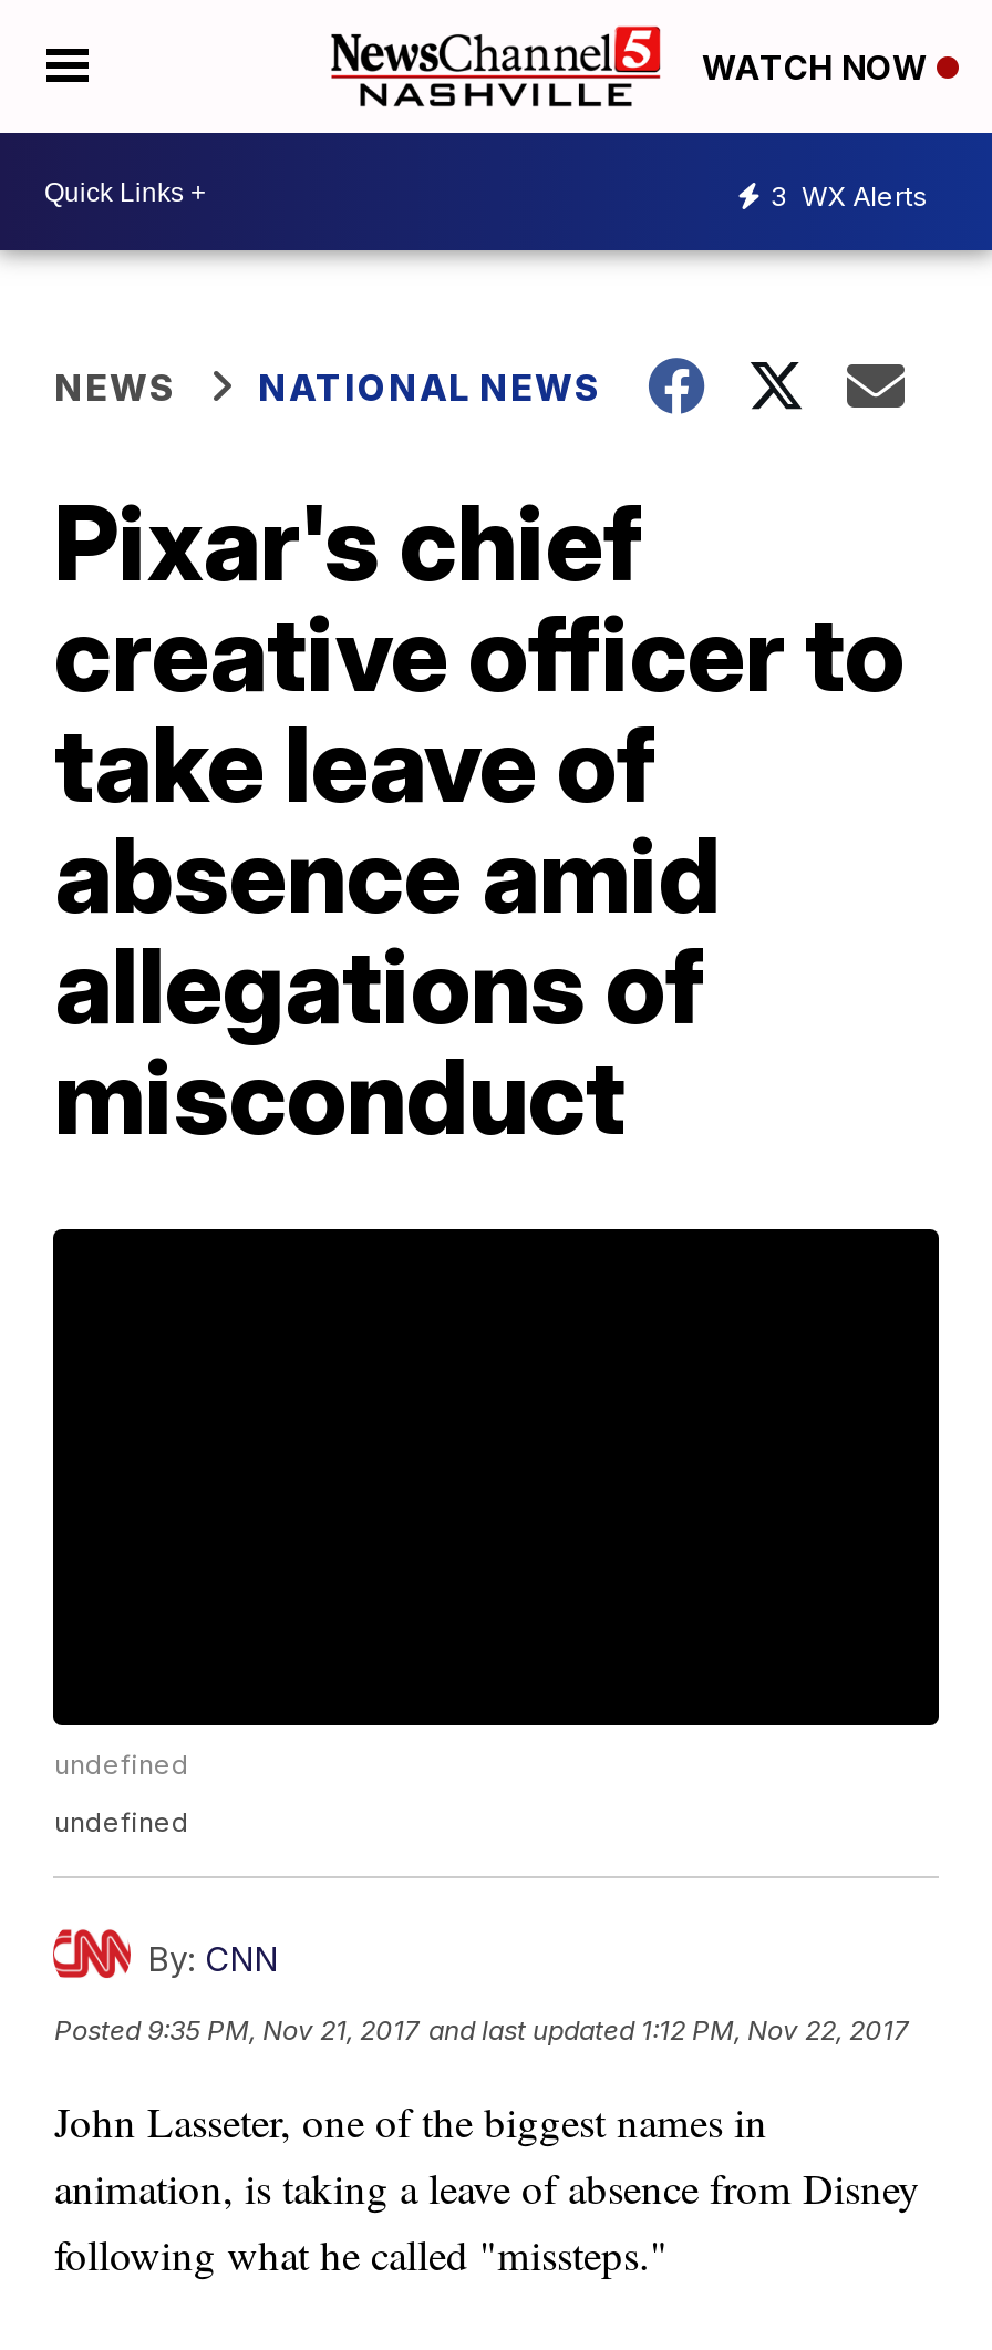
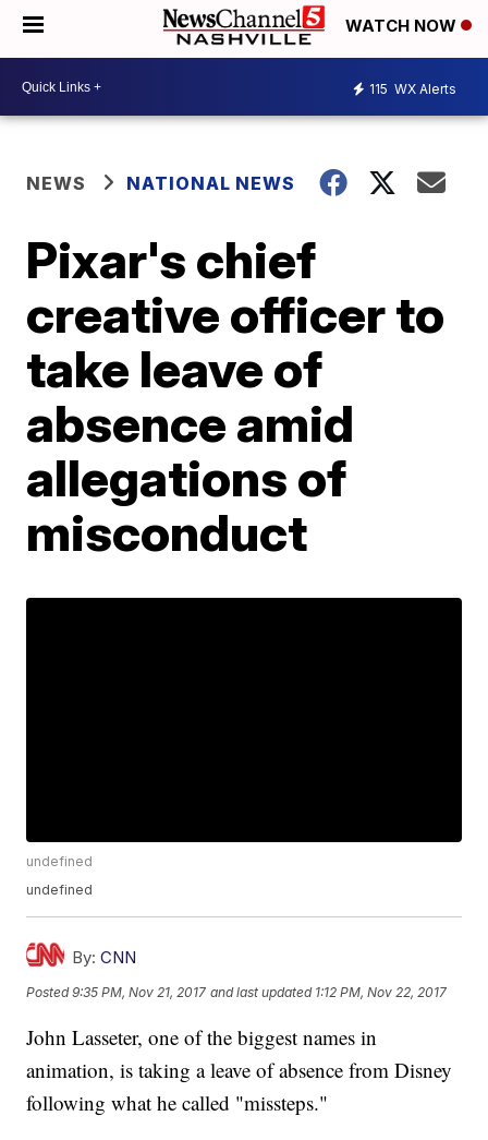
- 3 WX Alerts
+ 115 WX Alerts
